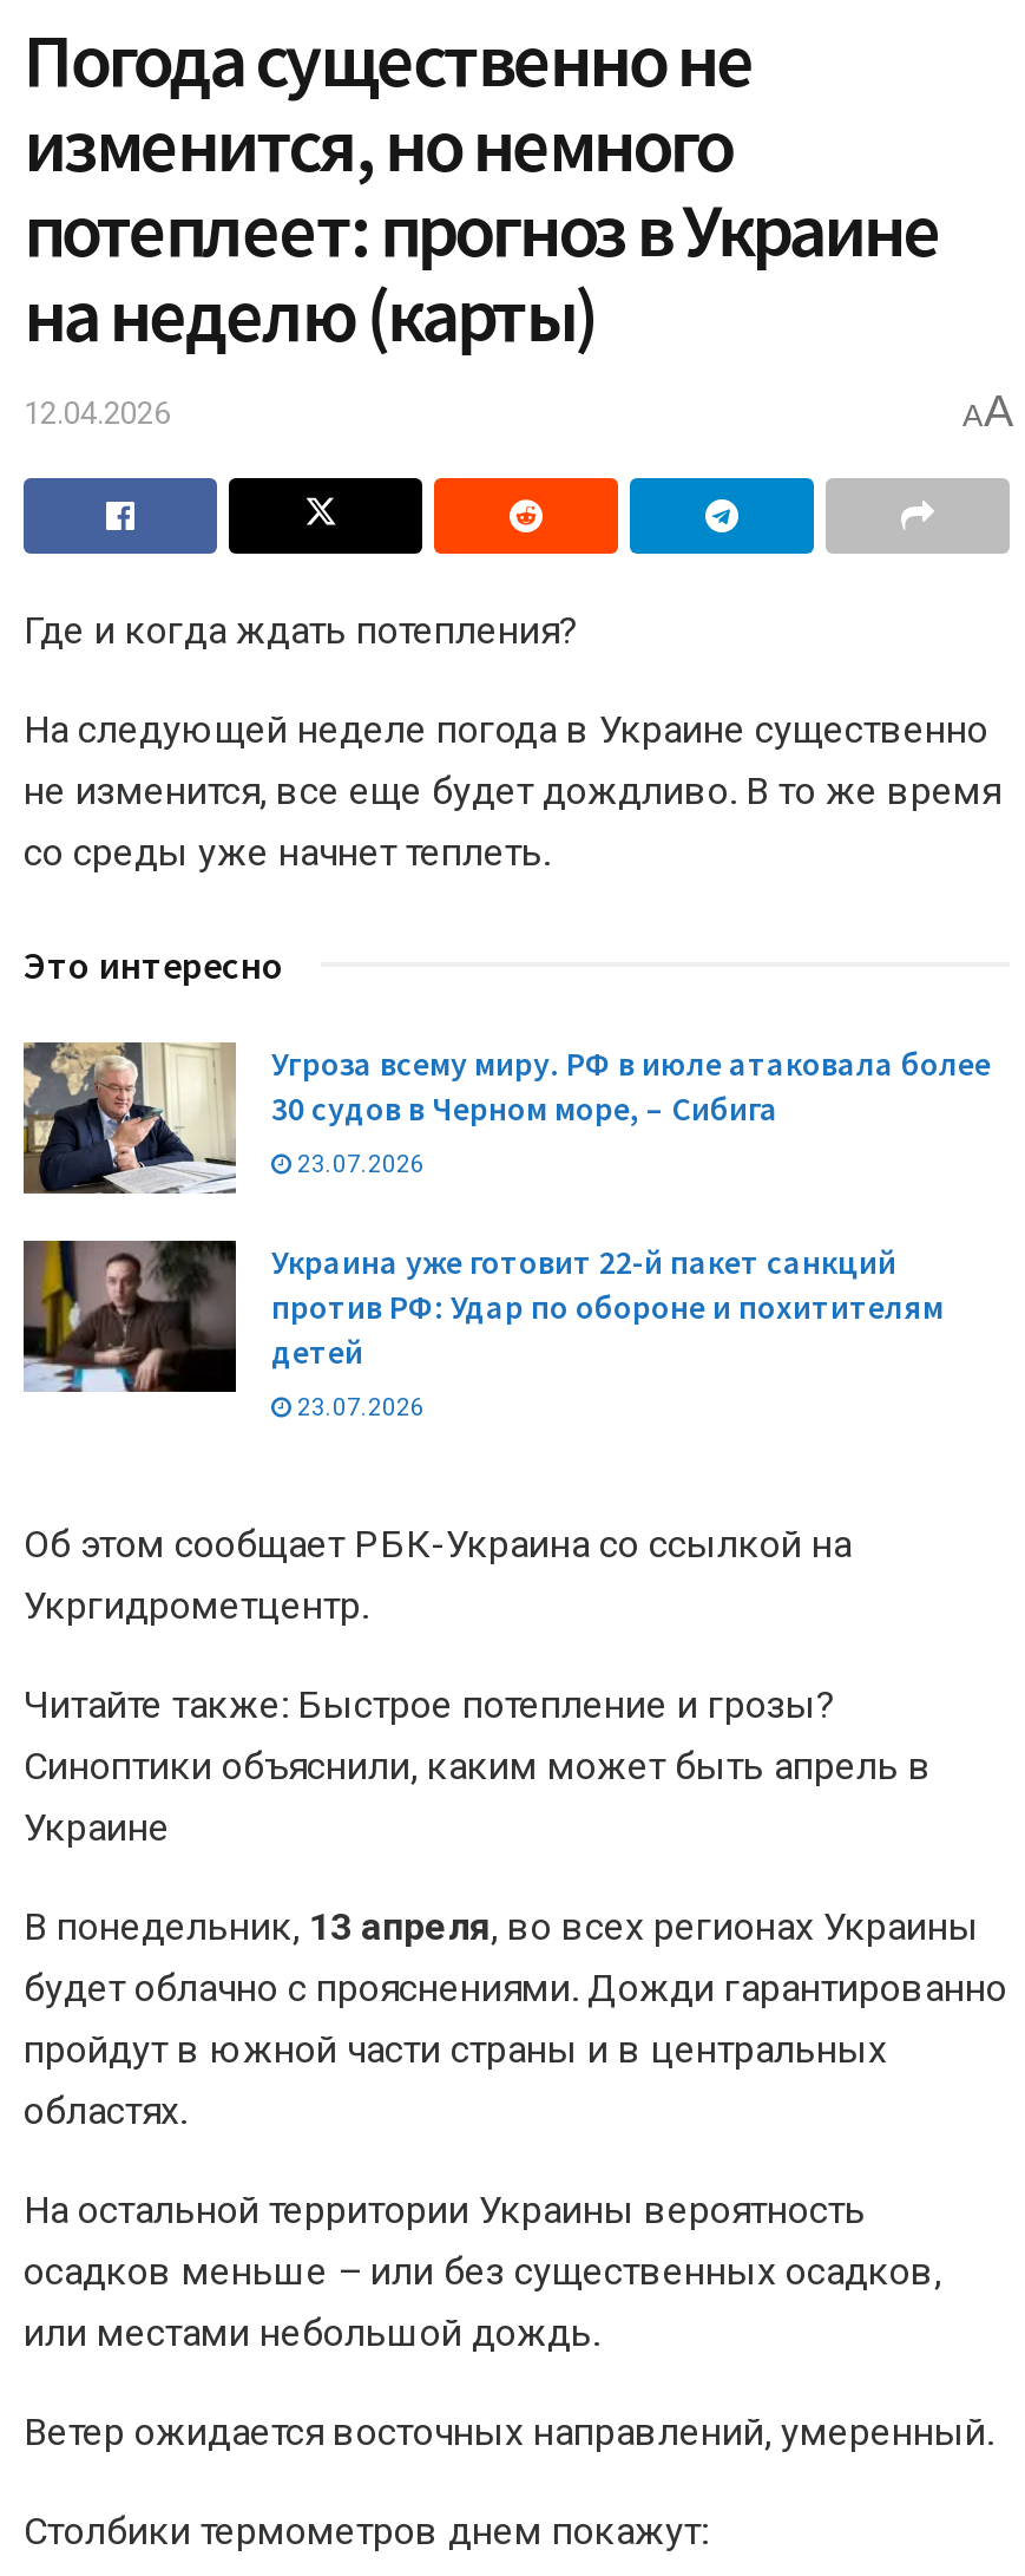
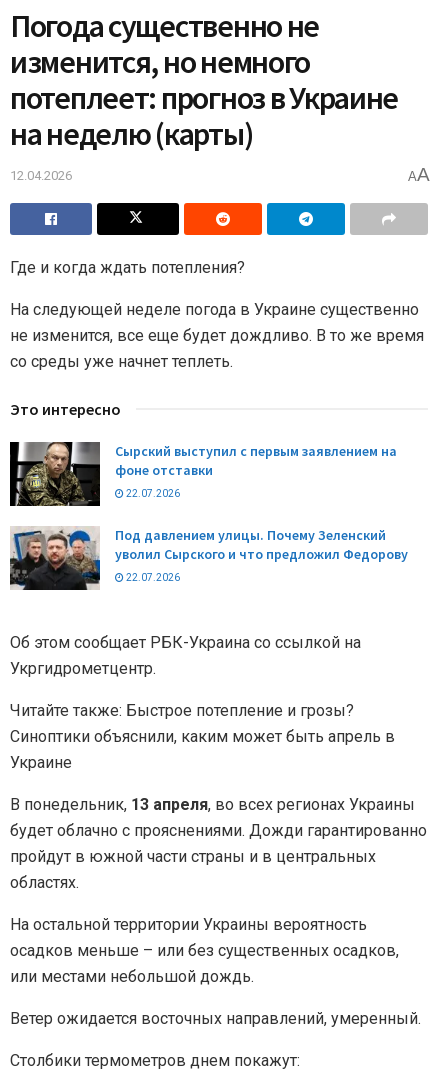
- [image]
- Угроза всему миру. РФ в июле атаковала более
- 30 судов в Черном море, – Сибига
+ [image]
+ Сырский выступил с первым заявлением на
+ фоне отставки

- 23.07.2026
+ 22.07.2026

- [image]
- Украина уже готовит 22-й пакет санкций
- против РФ: Удар по обороне и похитителям
- детей
+ [image]
+ Под давлением улицы. Почему Зеленский
+ уволил Сырского и что предложил Федорову

- 23.07.2026
+ 22.07.2026
